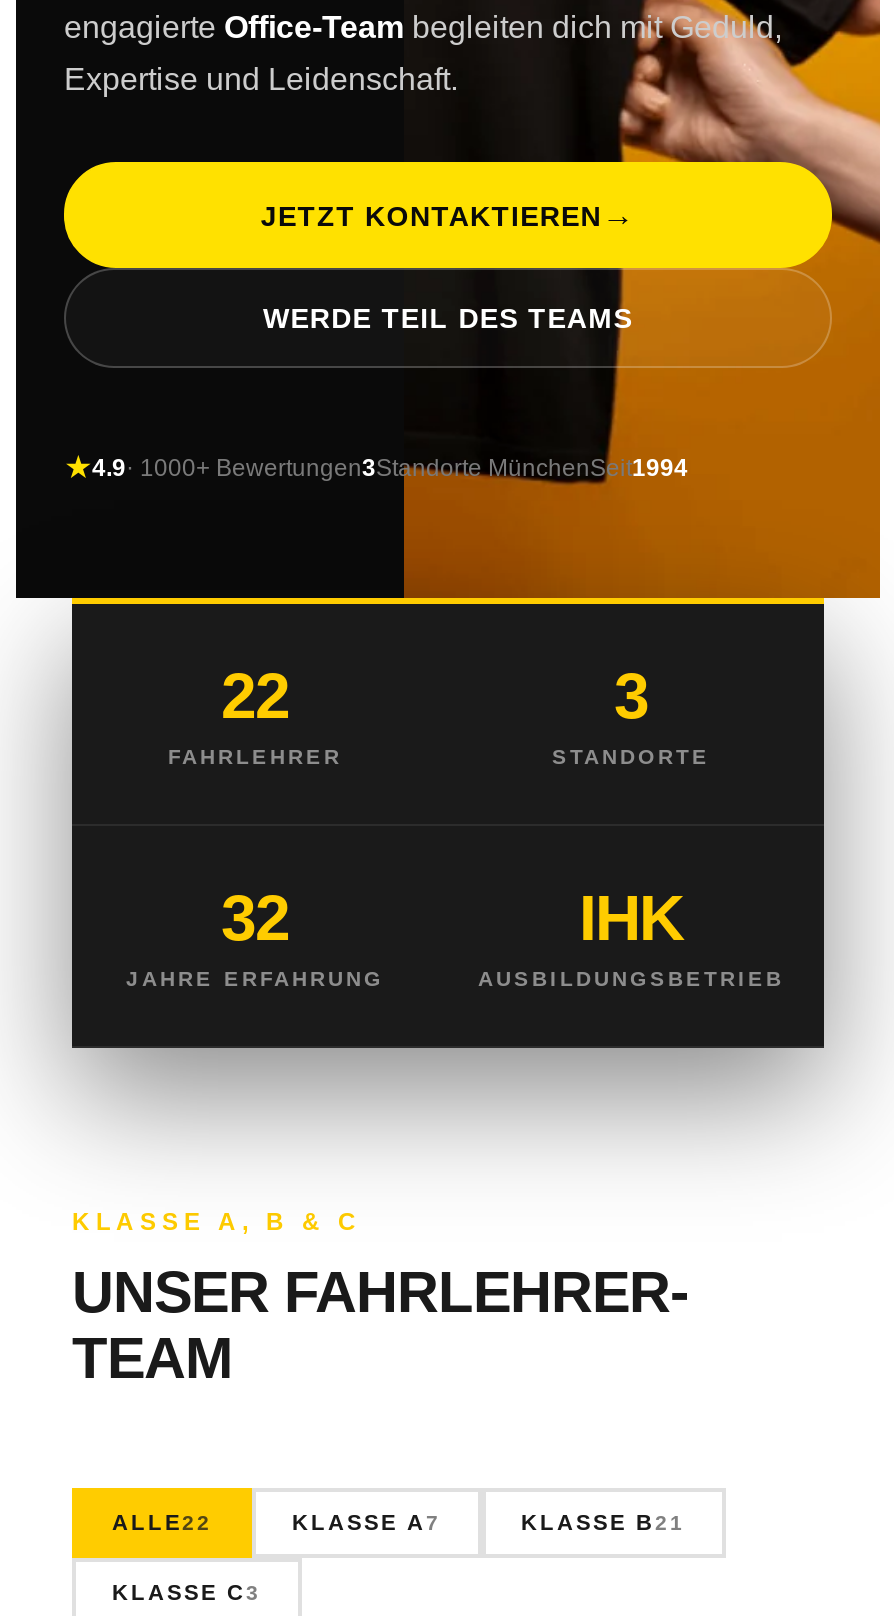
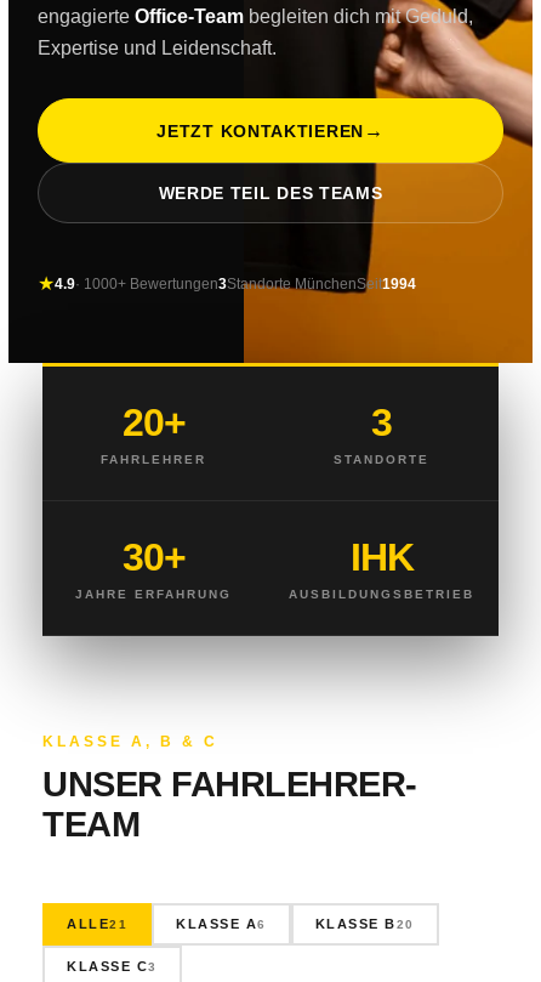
- 22
+ 20+

- 32
+ 30+

- ALLE22
+ ALLE21

- KLASSE A 7
+ KLASSE A 6

- KLASSE B 21
+ KLASSE B 20
